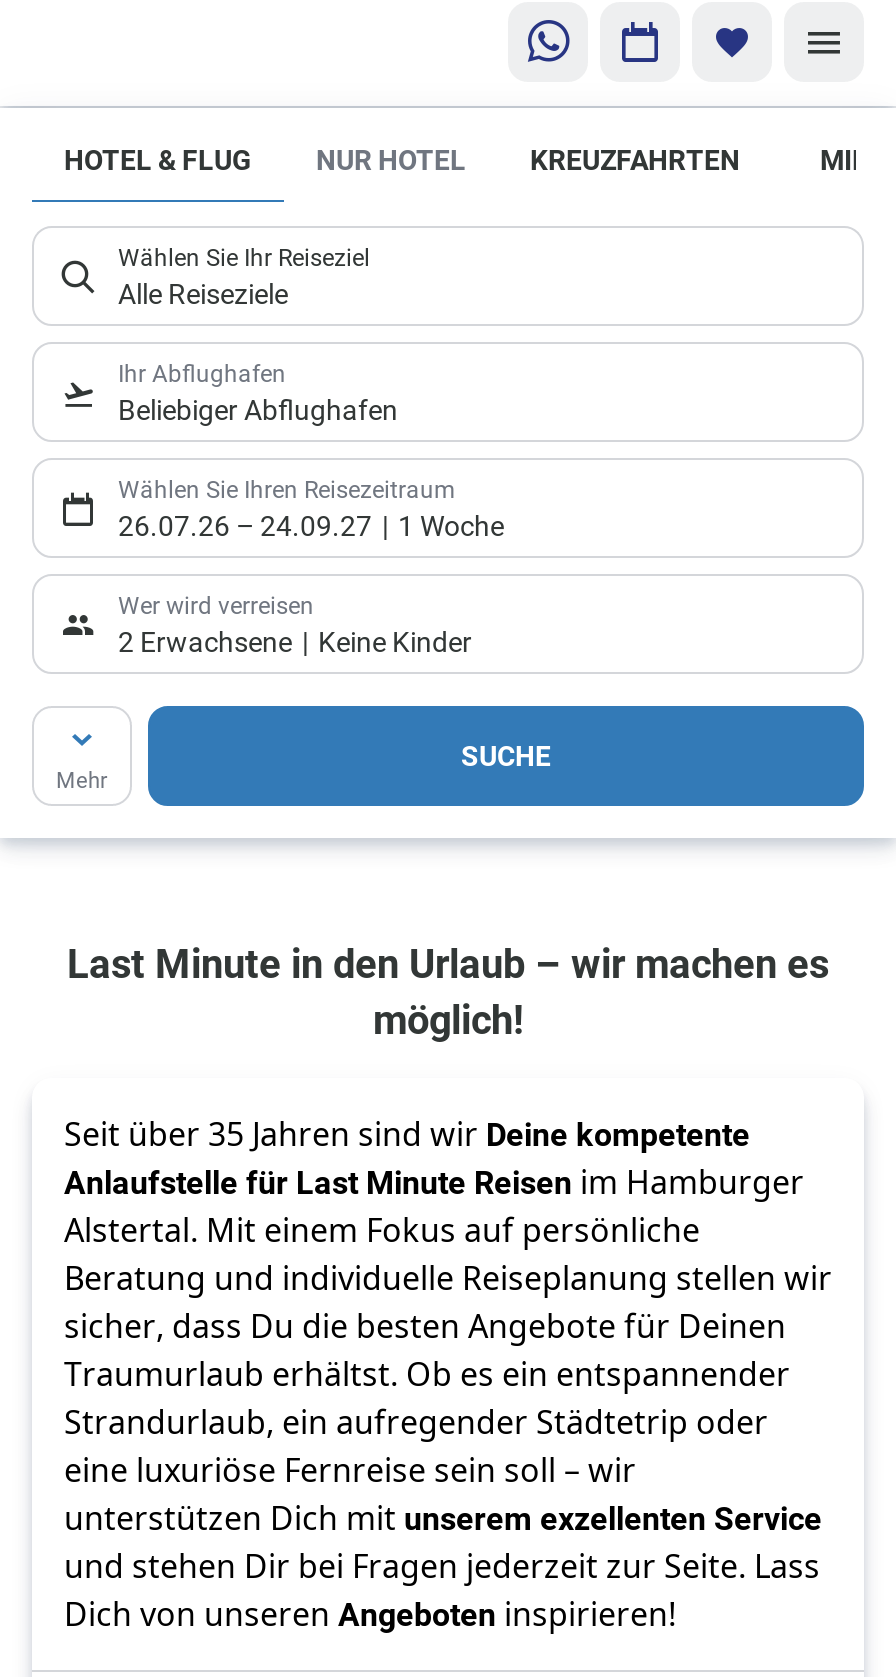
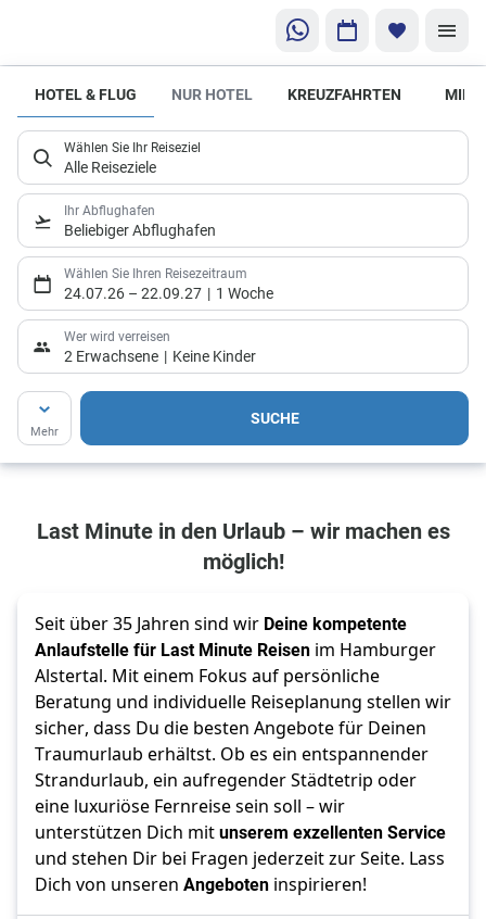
- 26.07.26 – 24.09.27 1 Woche
+ 24.07.26 – 22.09.27 1 Woche
